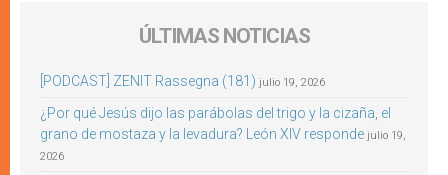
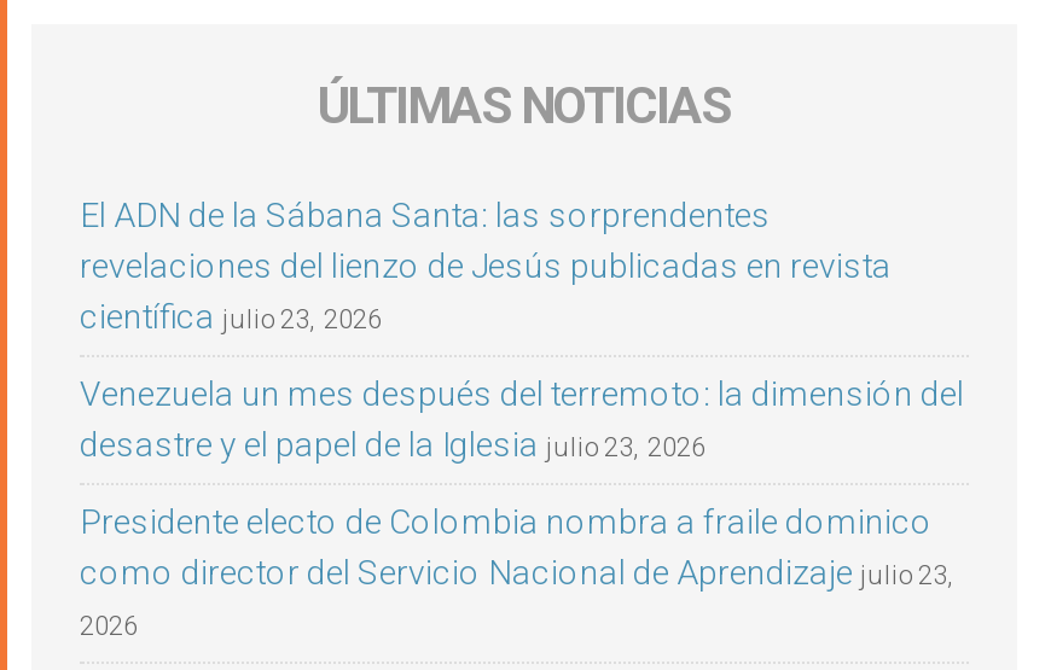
- [PODCAST] ZENIT Rassegna (181) julio 19, 2026
- ¿Por qué Jesús dijo las parábolas del trigo y la cizaña, el
- grano de mostaza y la levadura? León XIV responde julio 19,
+ El ADN de la Sábana Santa: las sorprendentes
+ revelaciones del lienzo de Jesús publicadas en revista
+ científica julio 23, 2026
+ Venezuela un mes después del terremoto: la dimensión del
+ desastre y el papel de la Iglesia julio 23, 2026
+ Presidente electo de Colombia nombra a fraile dominico
+ como director del Servicio Nacional de Aprendizaje julio 23,
